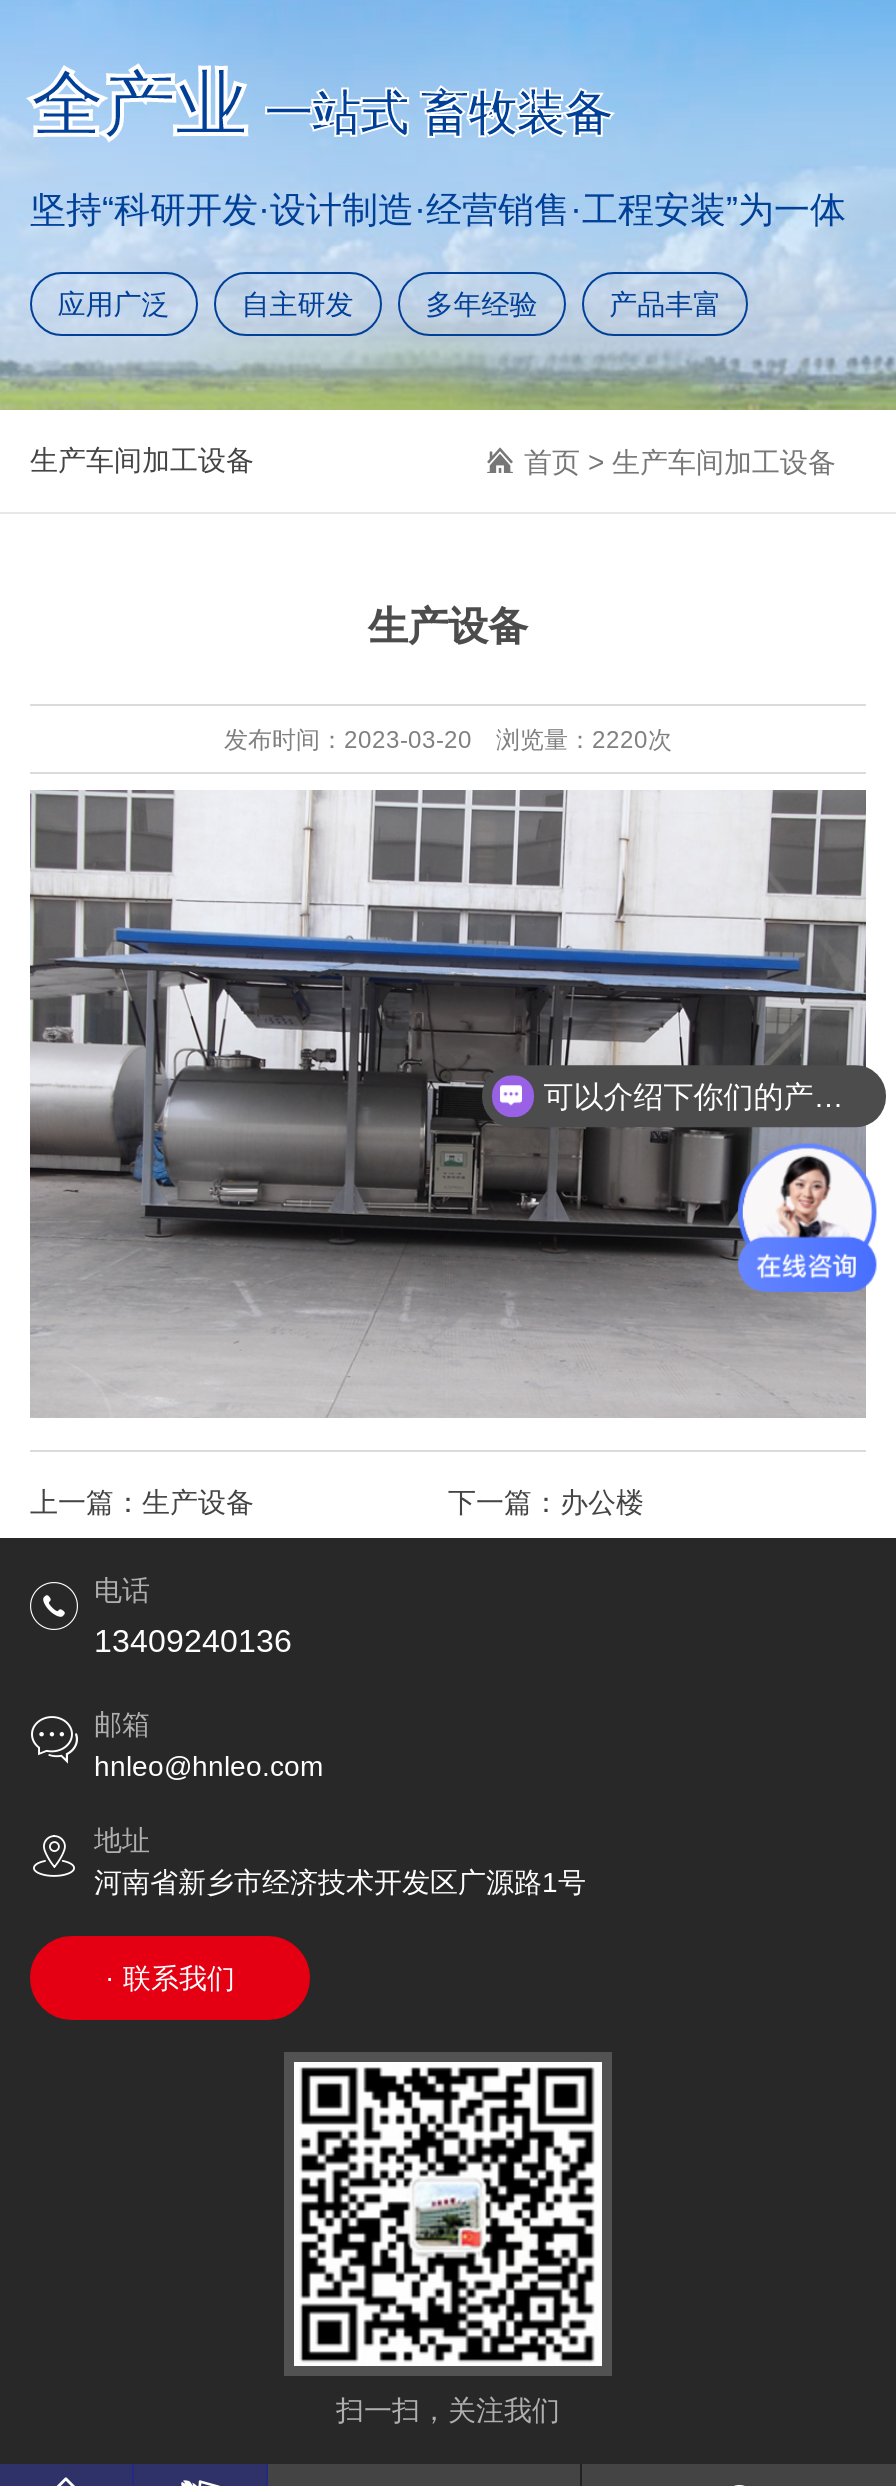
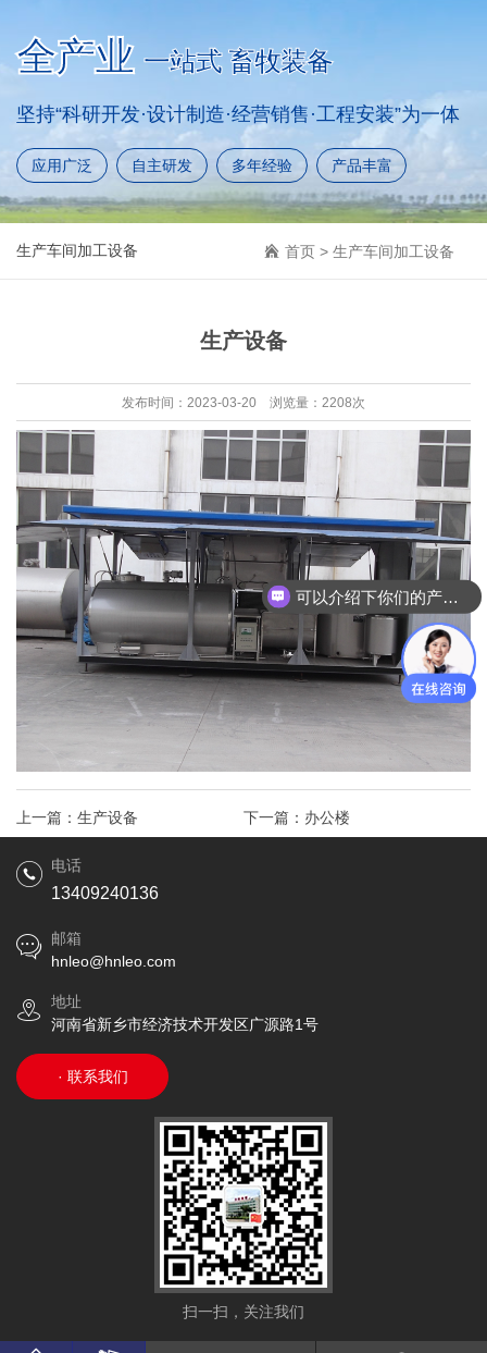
- 发布时间：2023-03-20 浏览量：2220次
+ 发布时间：2023-03-20 浏览量：2208次
